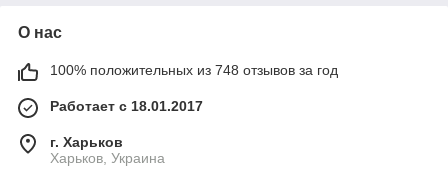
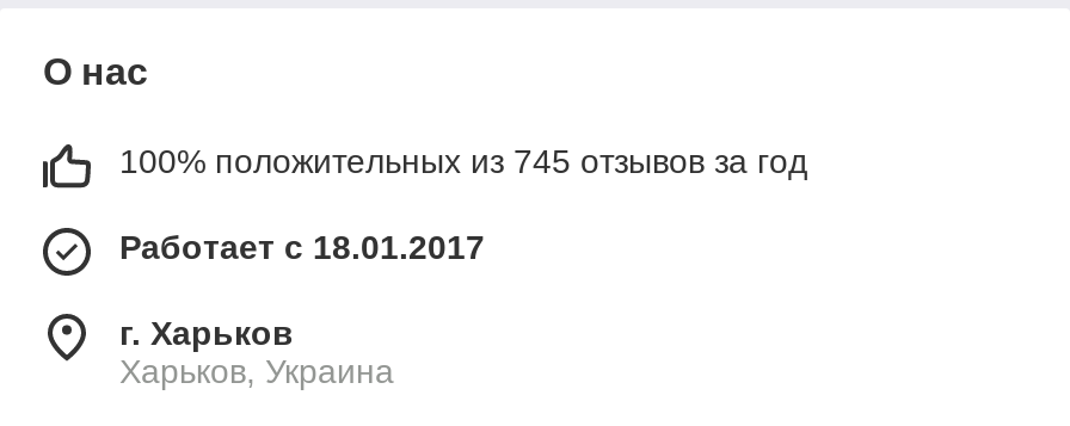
- 100% положительных из 748 отзывов за год
+ 100% положительных из 745 отзывов за год
